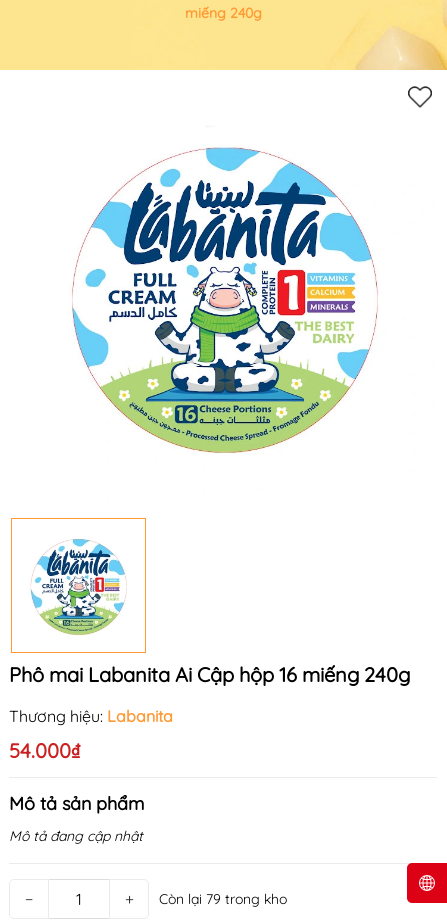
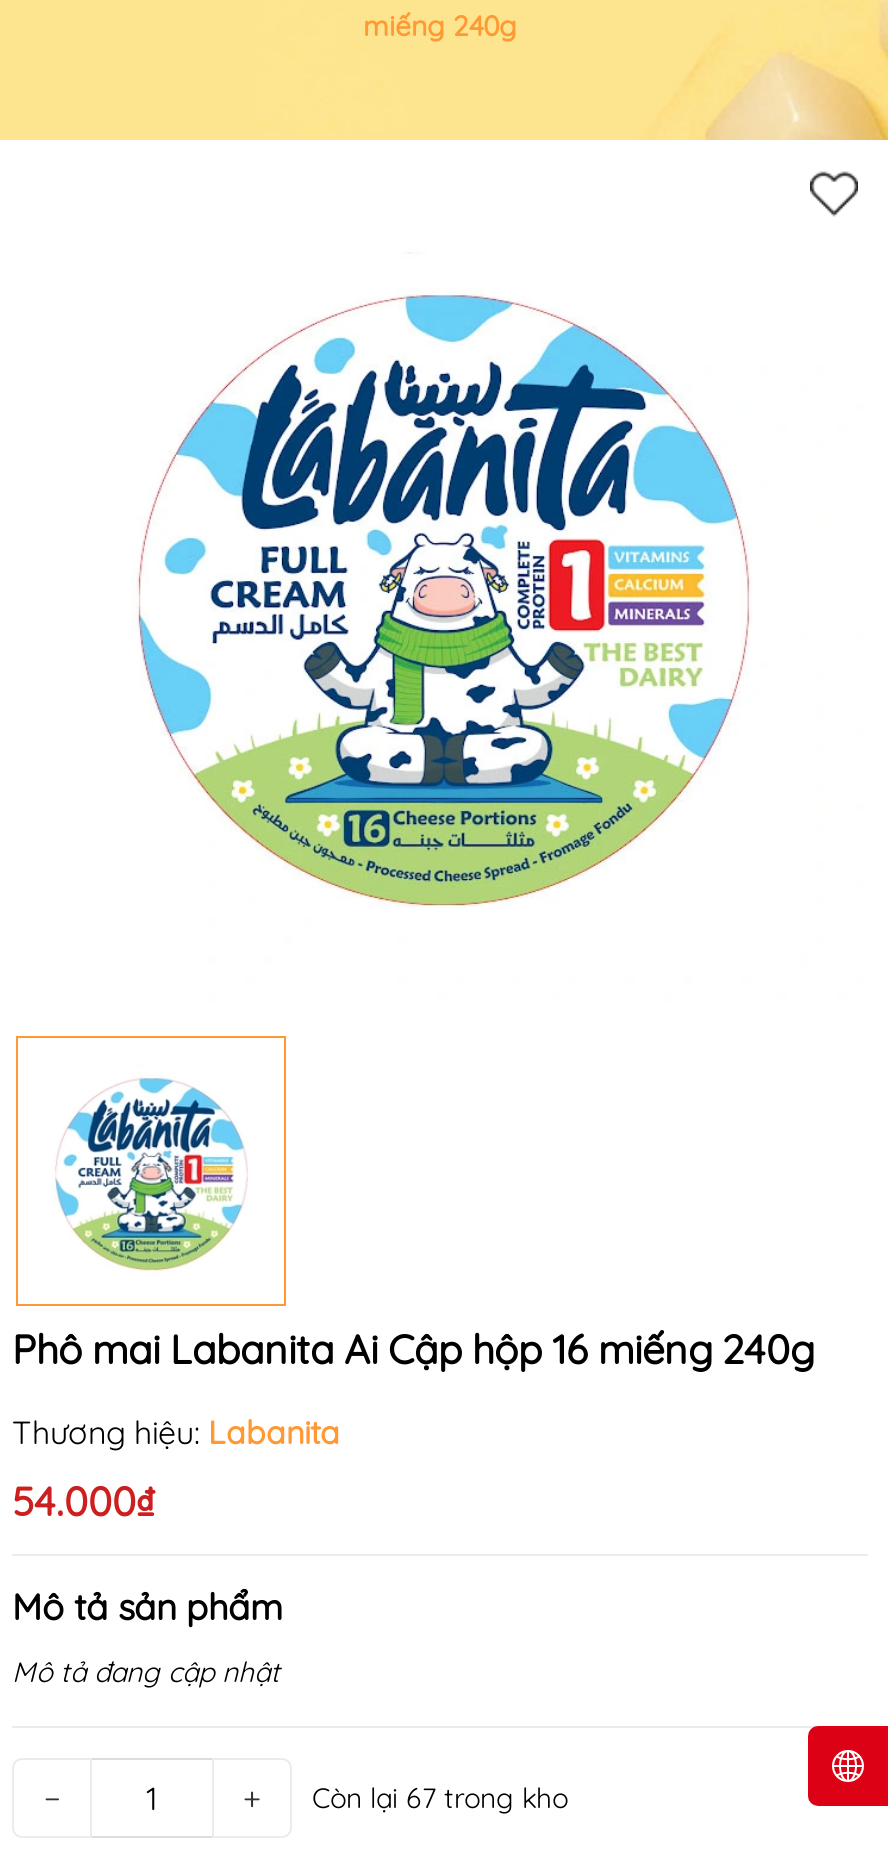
- Còn lại 79 trong kho
+ Còn lại 67 trong kho
